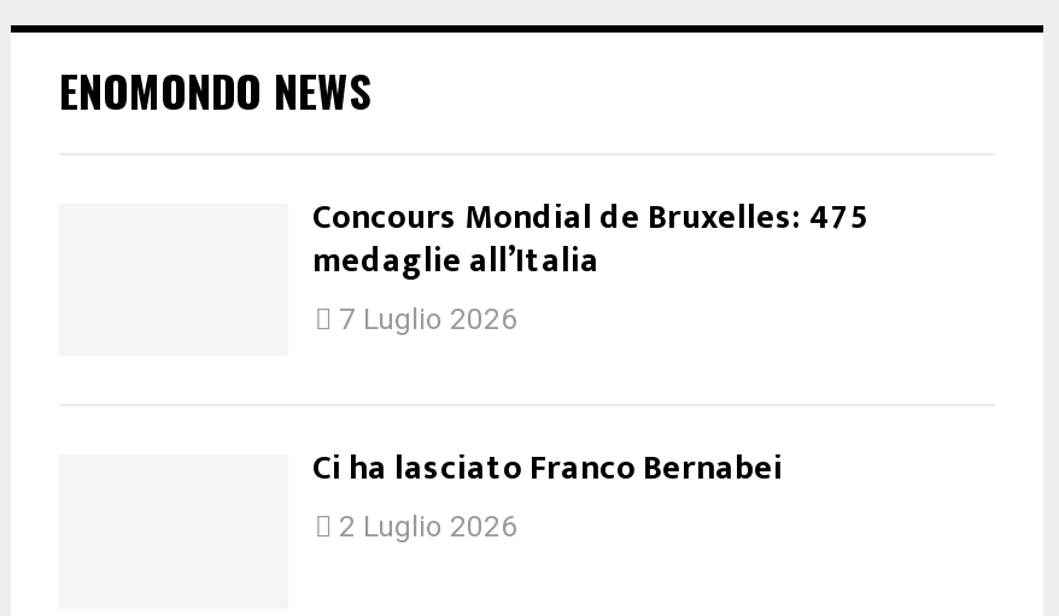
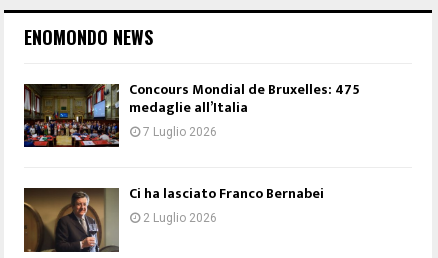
+ [image]

+ [image]
